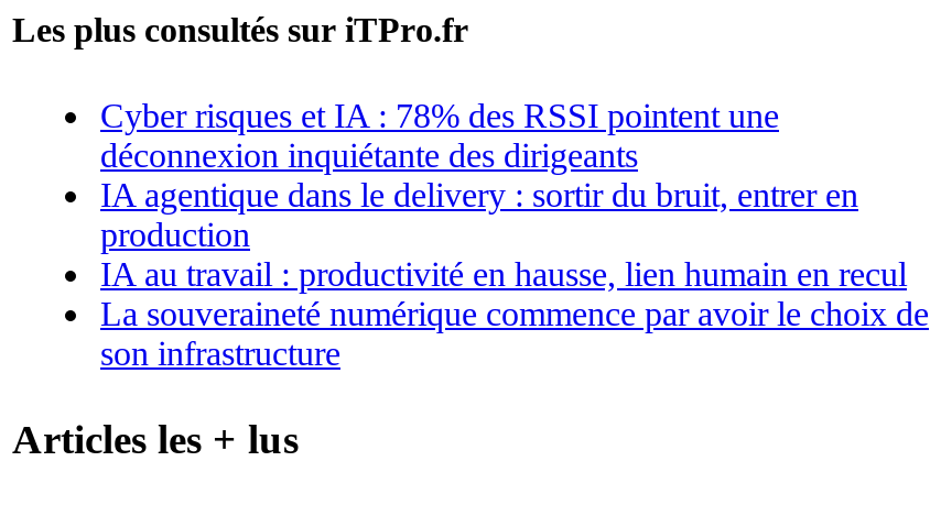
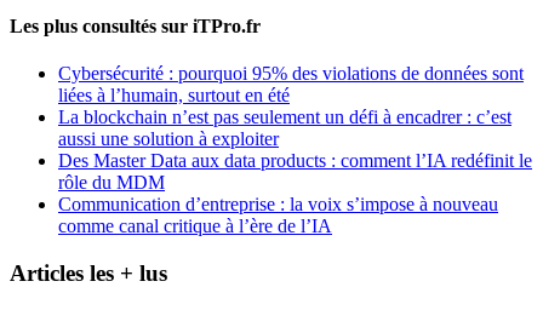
- Cyber risques et IA : 78% des RSSI pointent une
- déconnexion inquiétante des dirigeants
- IA agentique dans le delivery : sortir du bruit, entrer en
- production
- IA au travail : productivité en hausse, lien humain en recul
- La souveraineté numérique commence par avoir le choix de
- son infrastructure
+ Cybersécurité : pourquoi 95% des violations de données sont
+ liées à l’humain, surtout en été
+ La blockchain n’est pas seulement un défi à encadrer : c’est
+ aussi une solution à exploiter
+ Des Master Data aux data products : comment l’IA redéfinit le
+ rôle du MDM
+ Communication d’entreprise : la voix s’impose à nouveau
+ comme canal critique à l’ère de l’IA
